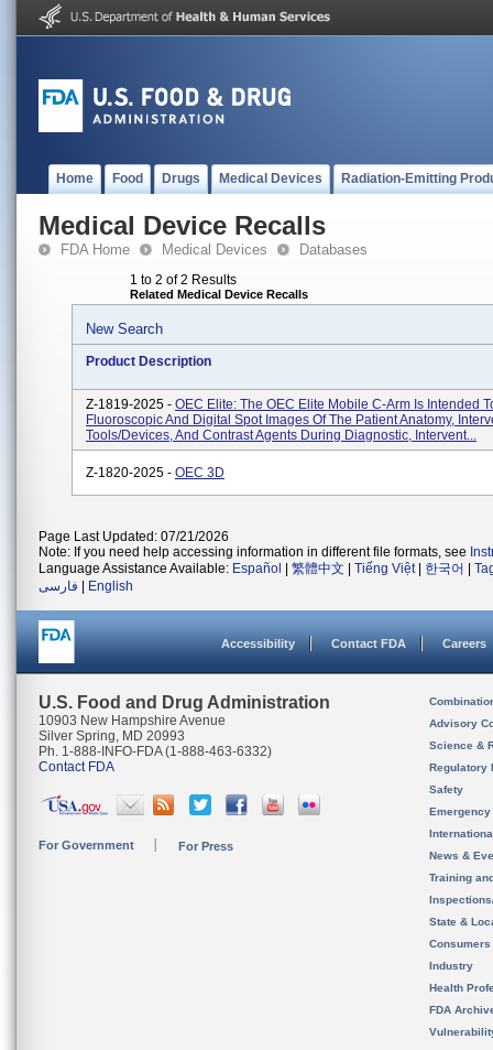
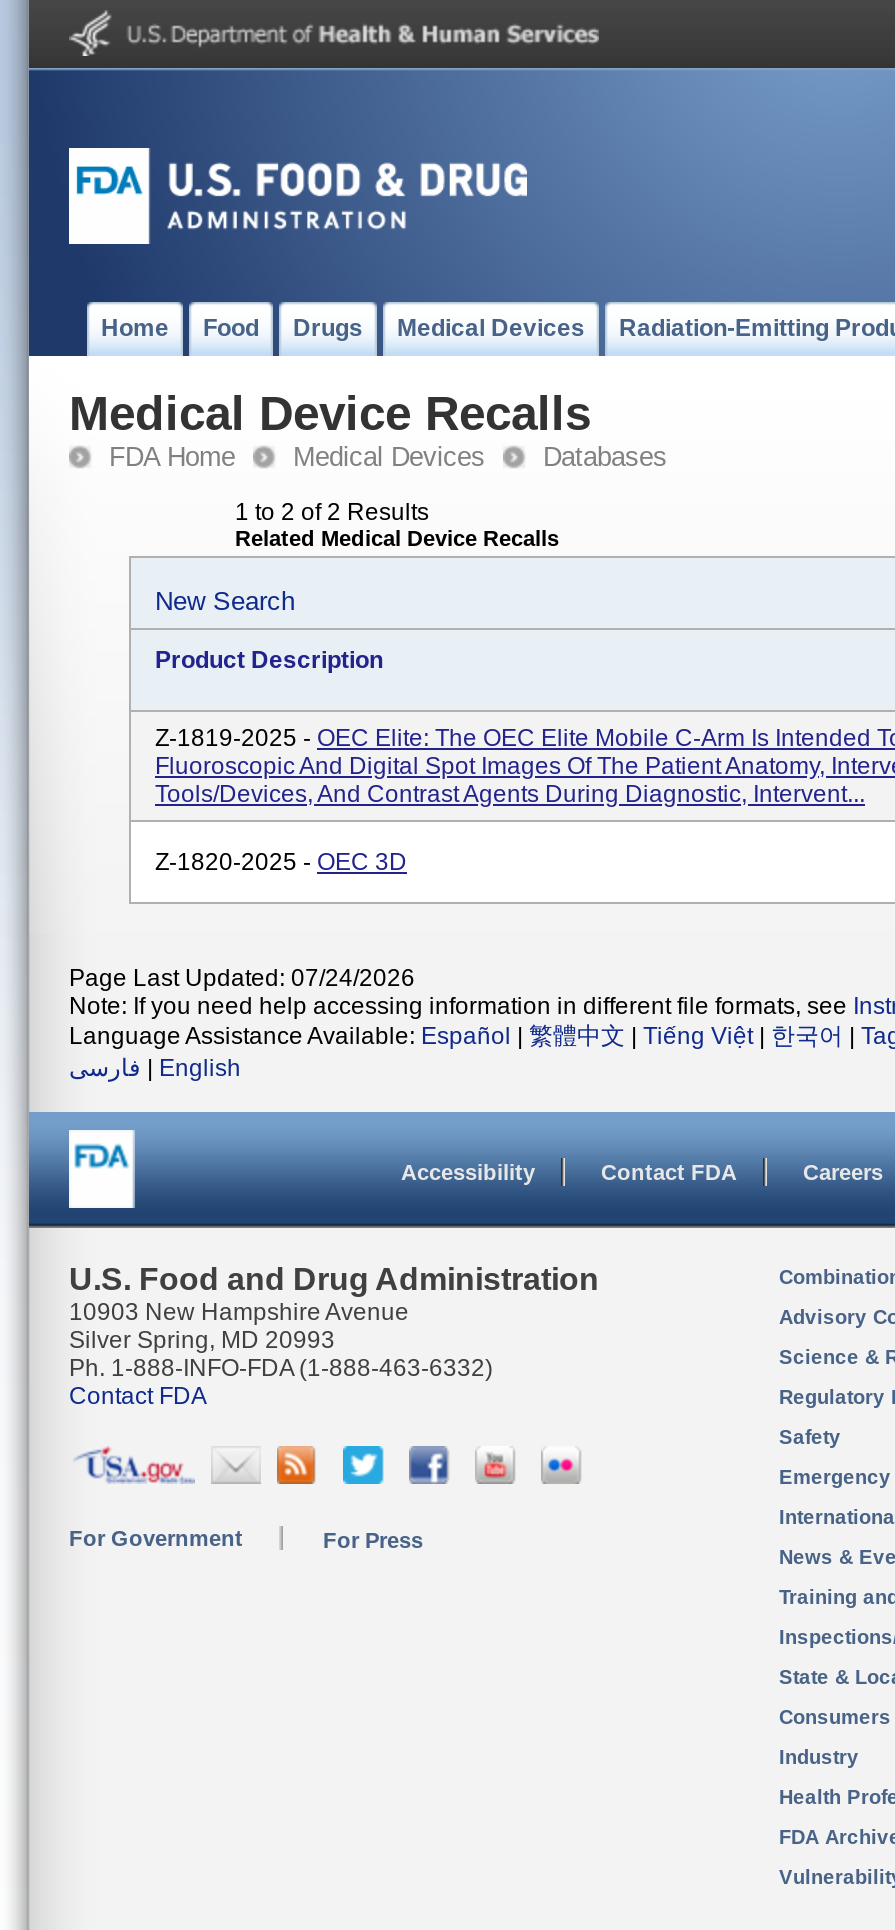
- Page Last Updated: 07/21/2026
+ Page Last Updated: 07/24/2026
